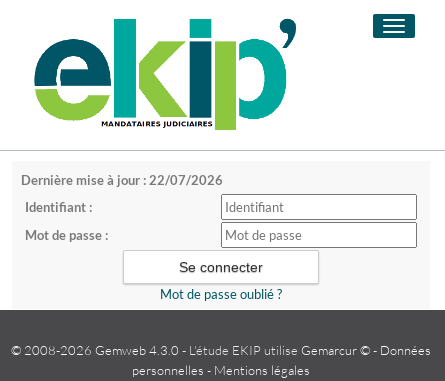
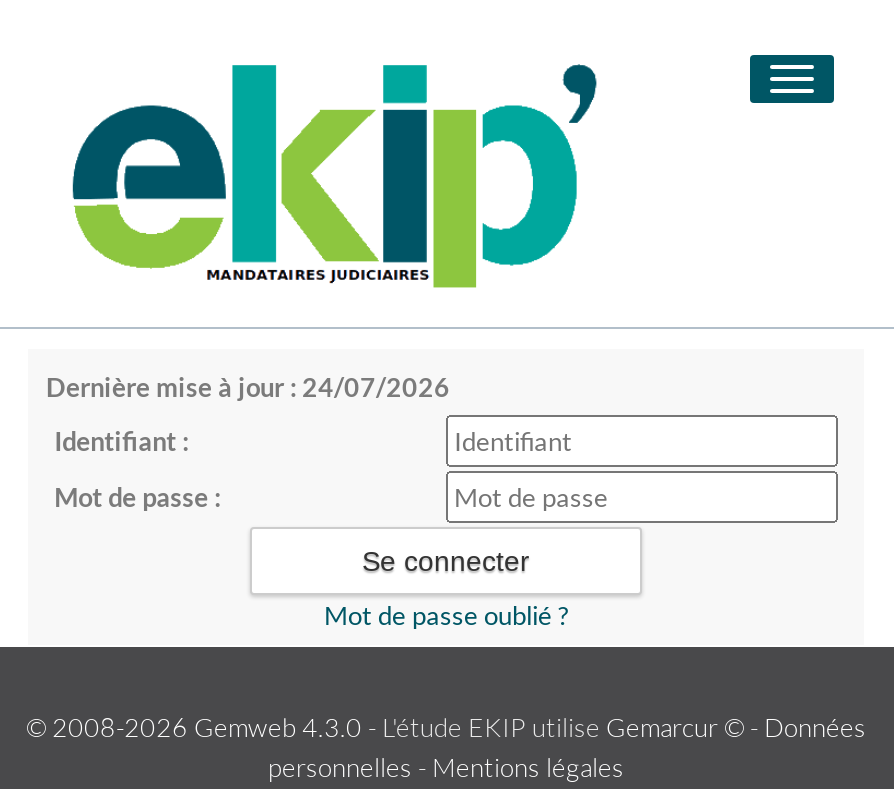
- Dernière mise à jour : 22/07/2026
+ Dernière mise à jour : 24/07/2026
